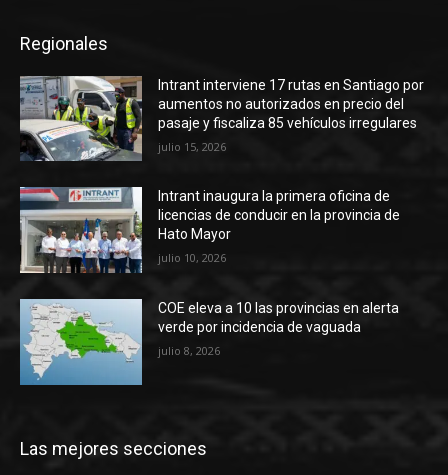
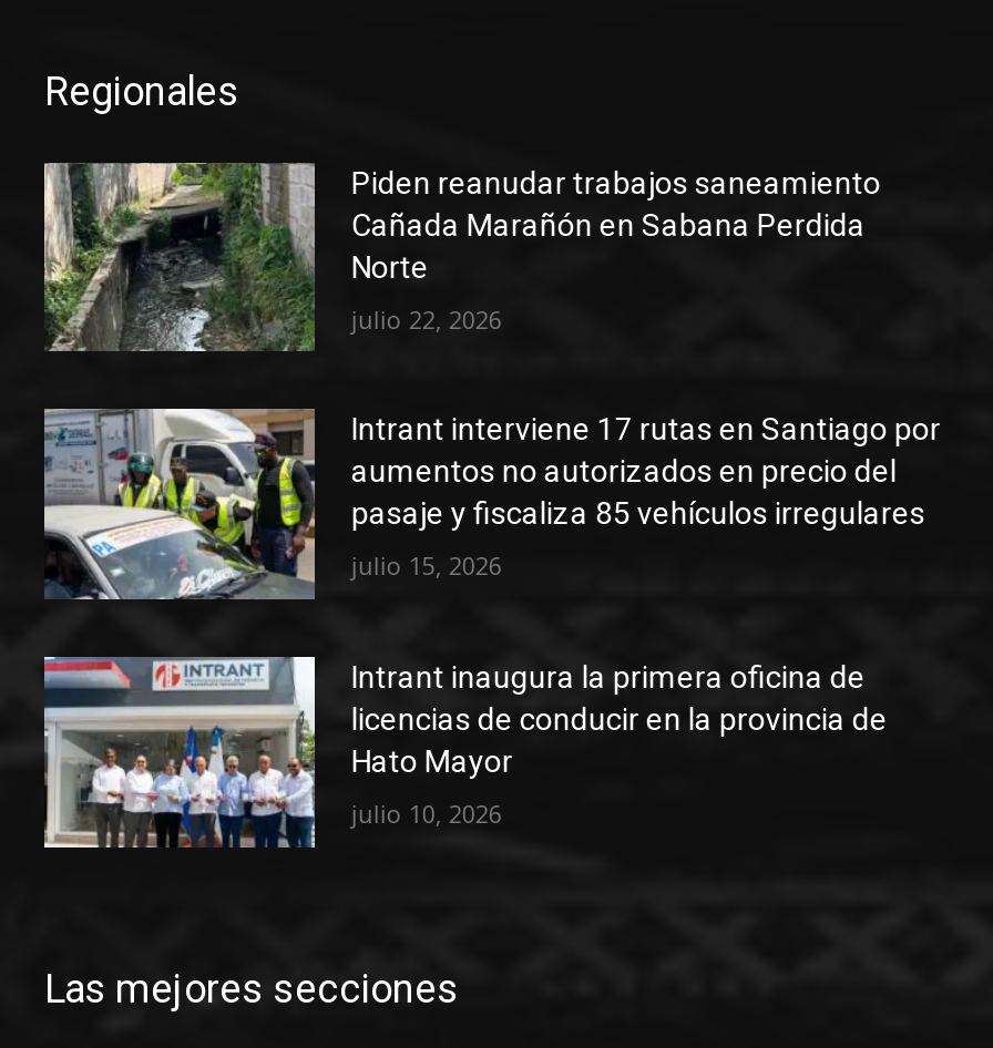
+ [image]
+ Piden reanudar trabajos saneamiento
+ Cañada Marañón en Sabana Perdida
+ Norte
+ julio 22, 2026

moved down: [image] | Intrant interviene 17 rutas en Santiago por | aumentos no autorizados en precio del | ... | Hato Mayor | julio 10, 2026

- [image]
- COE eleva a 10 las provincias en alerta
- verde por incidencia de vaguada
- julio 8, 2026
